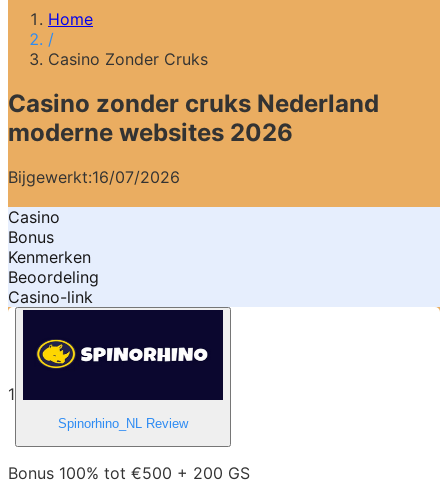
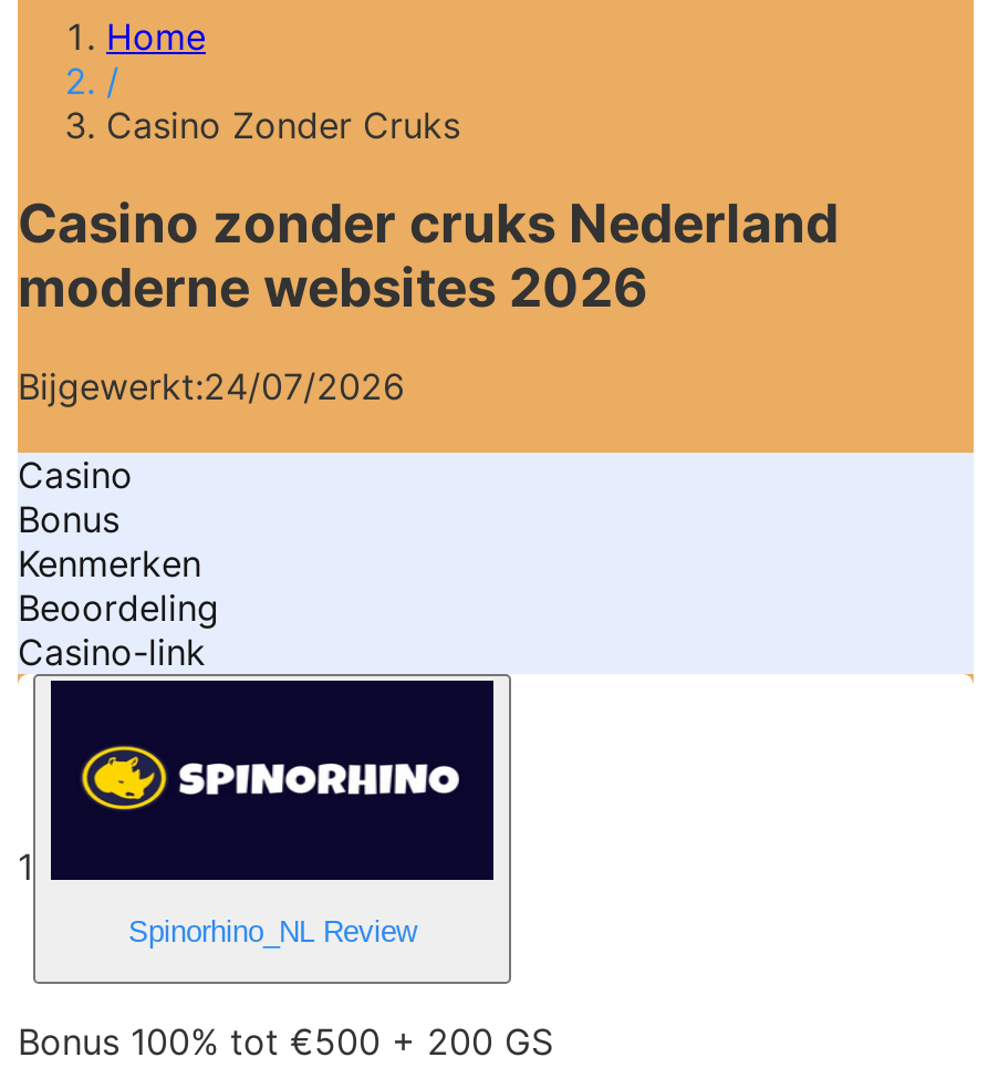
- Bijgewerkt:16/07/2026
+ Bijgewerkt:24/07/2026
